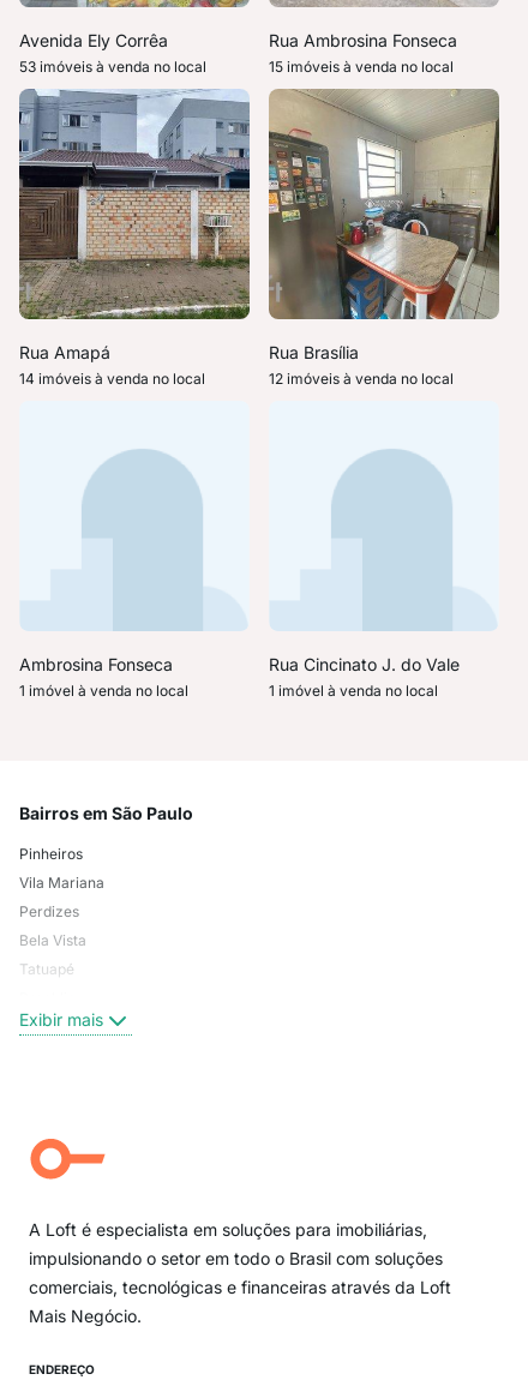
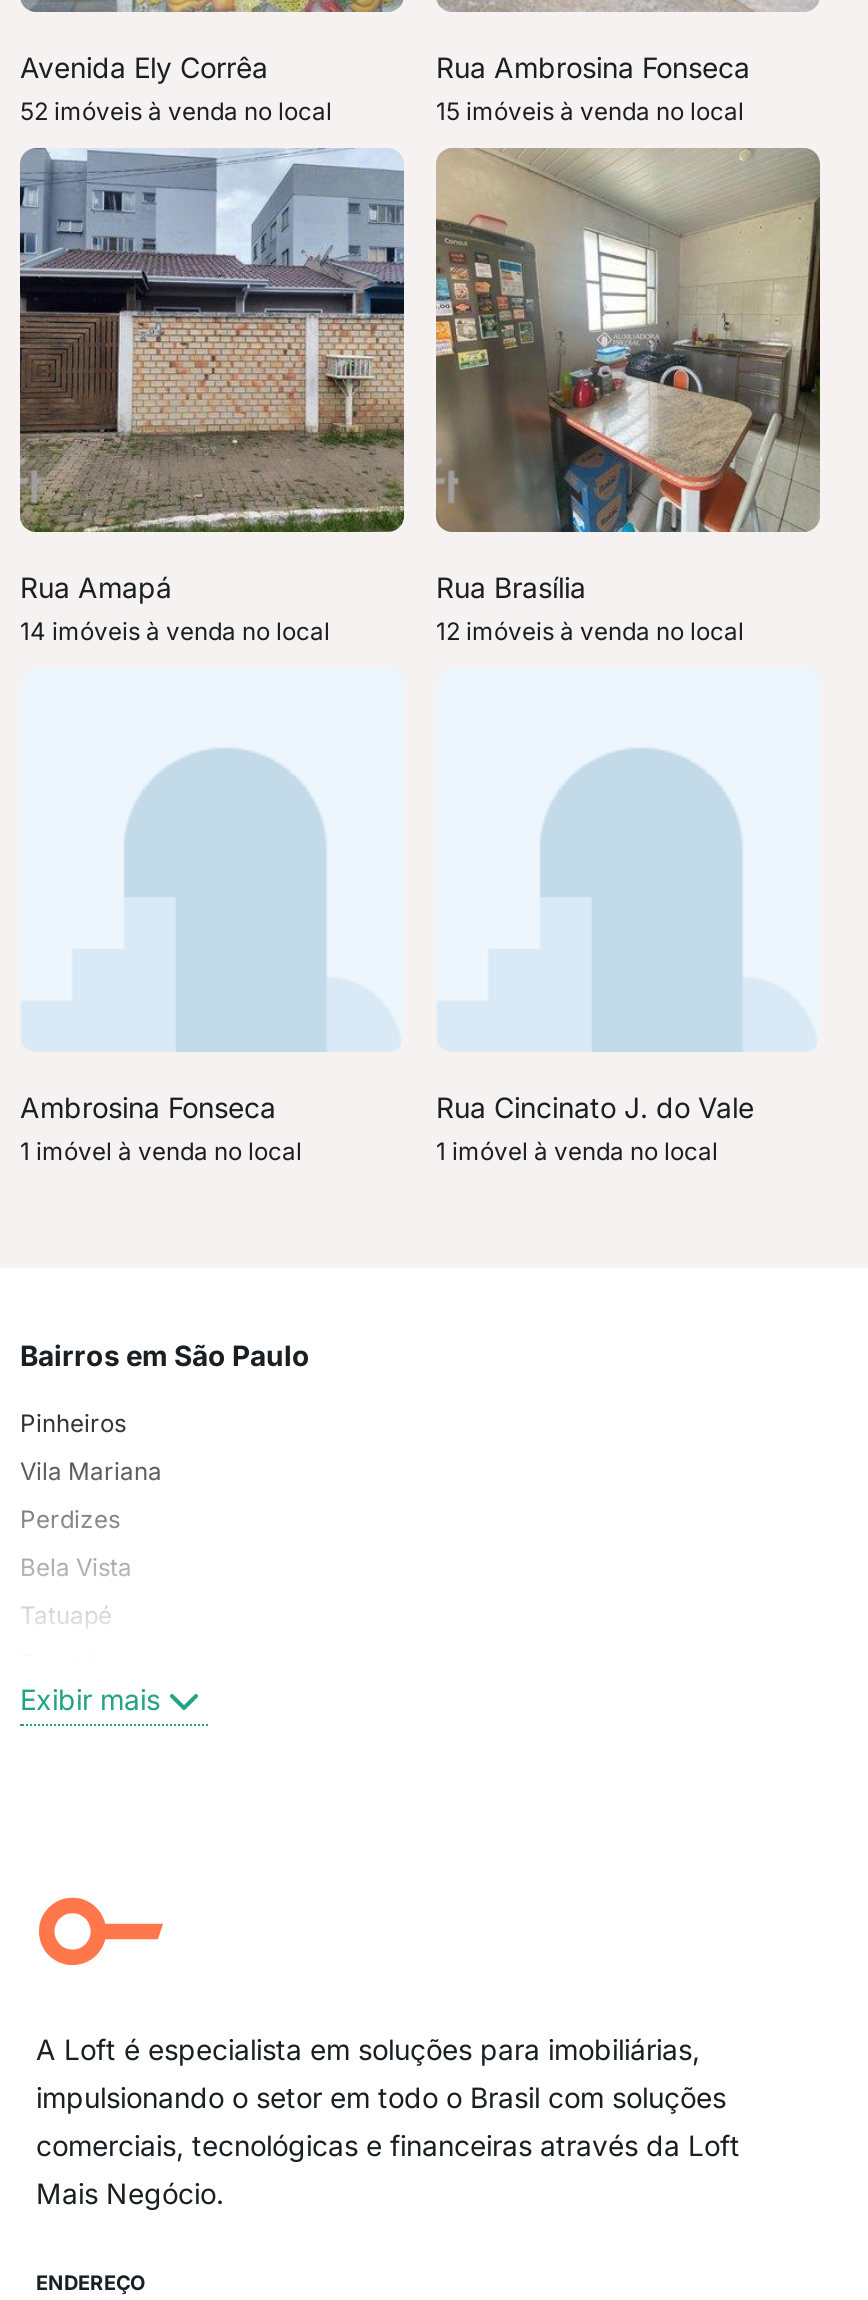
- 53 imóveis à venda no local
+ 52 imóveis à venda no local
